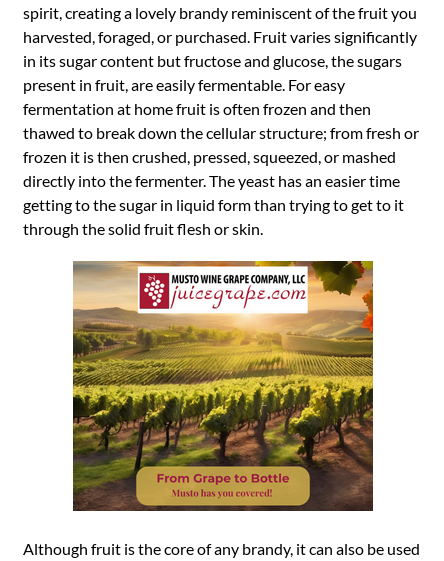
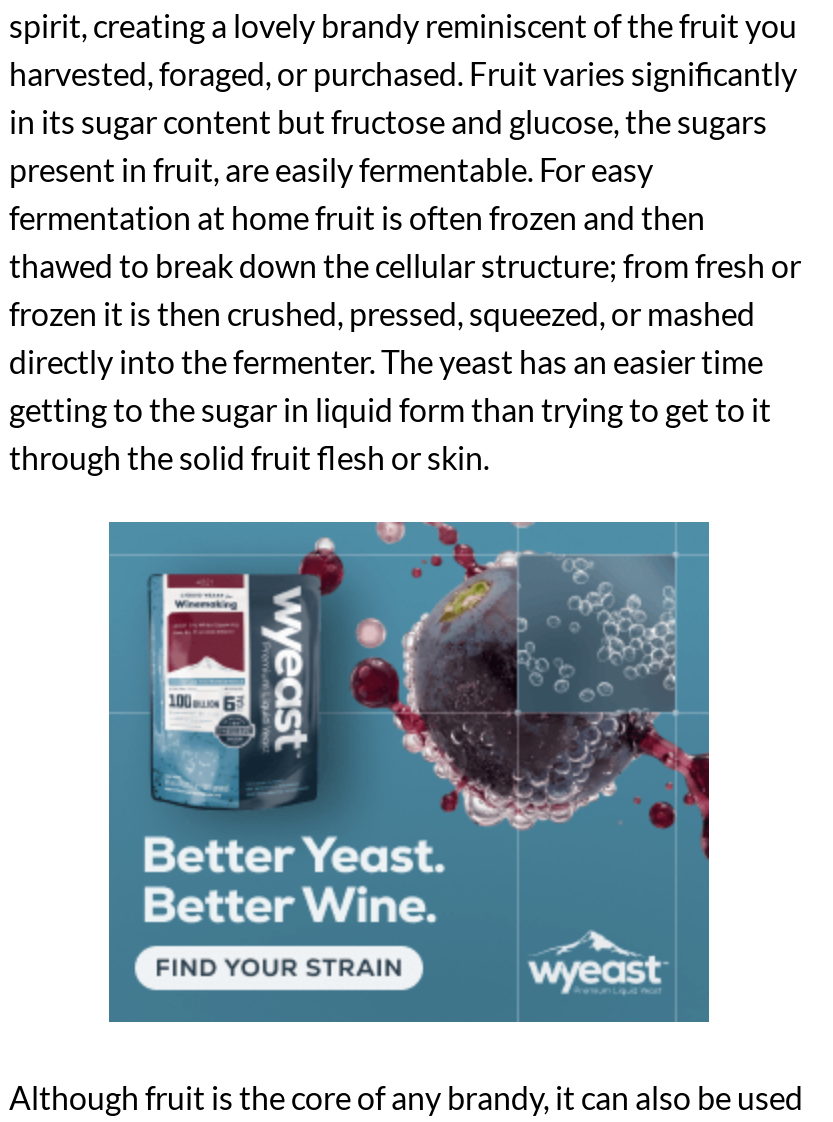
- [image]
+ [image]
